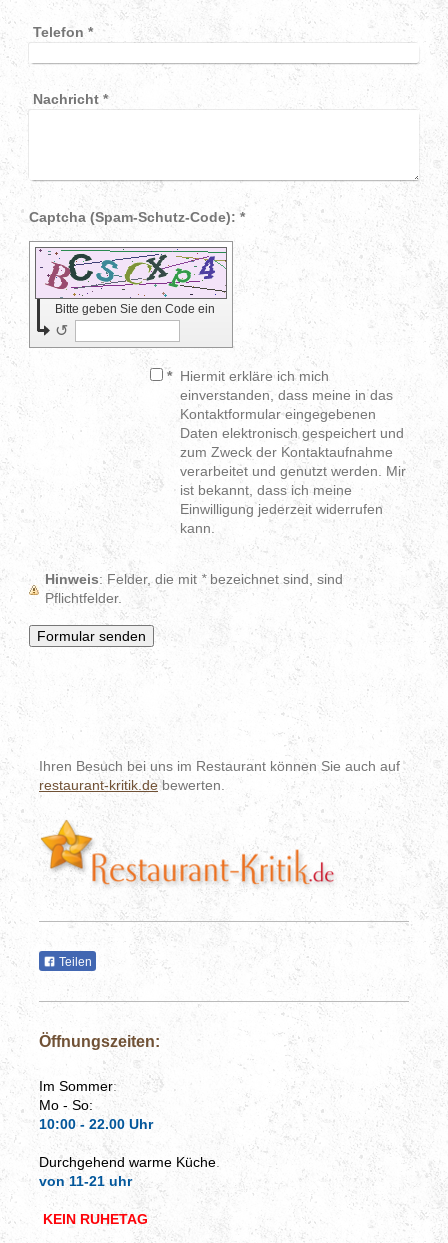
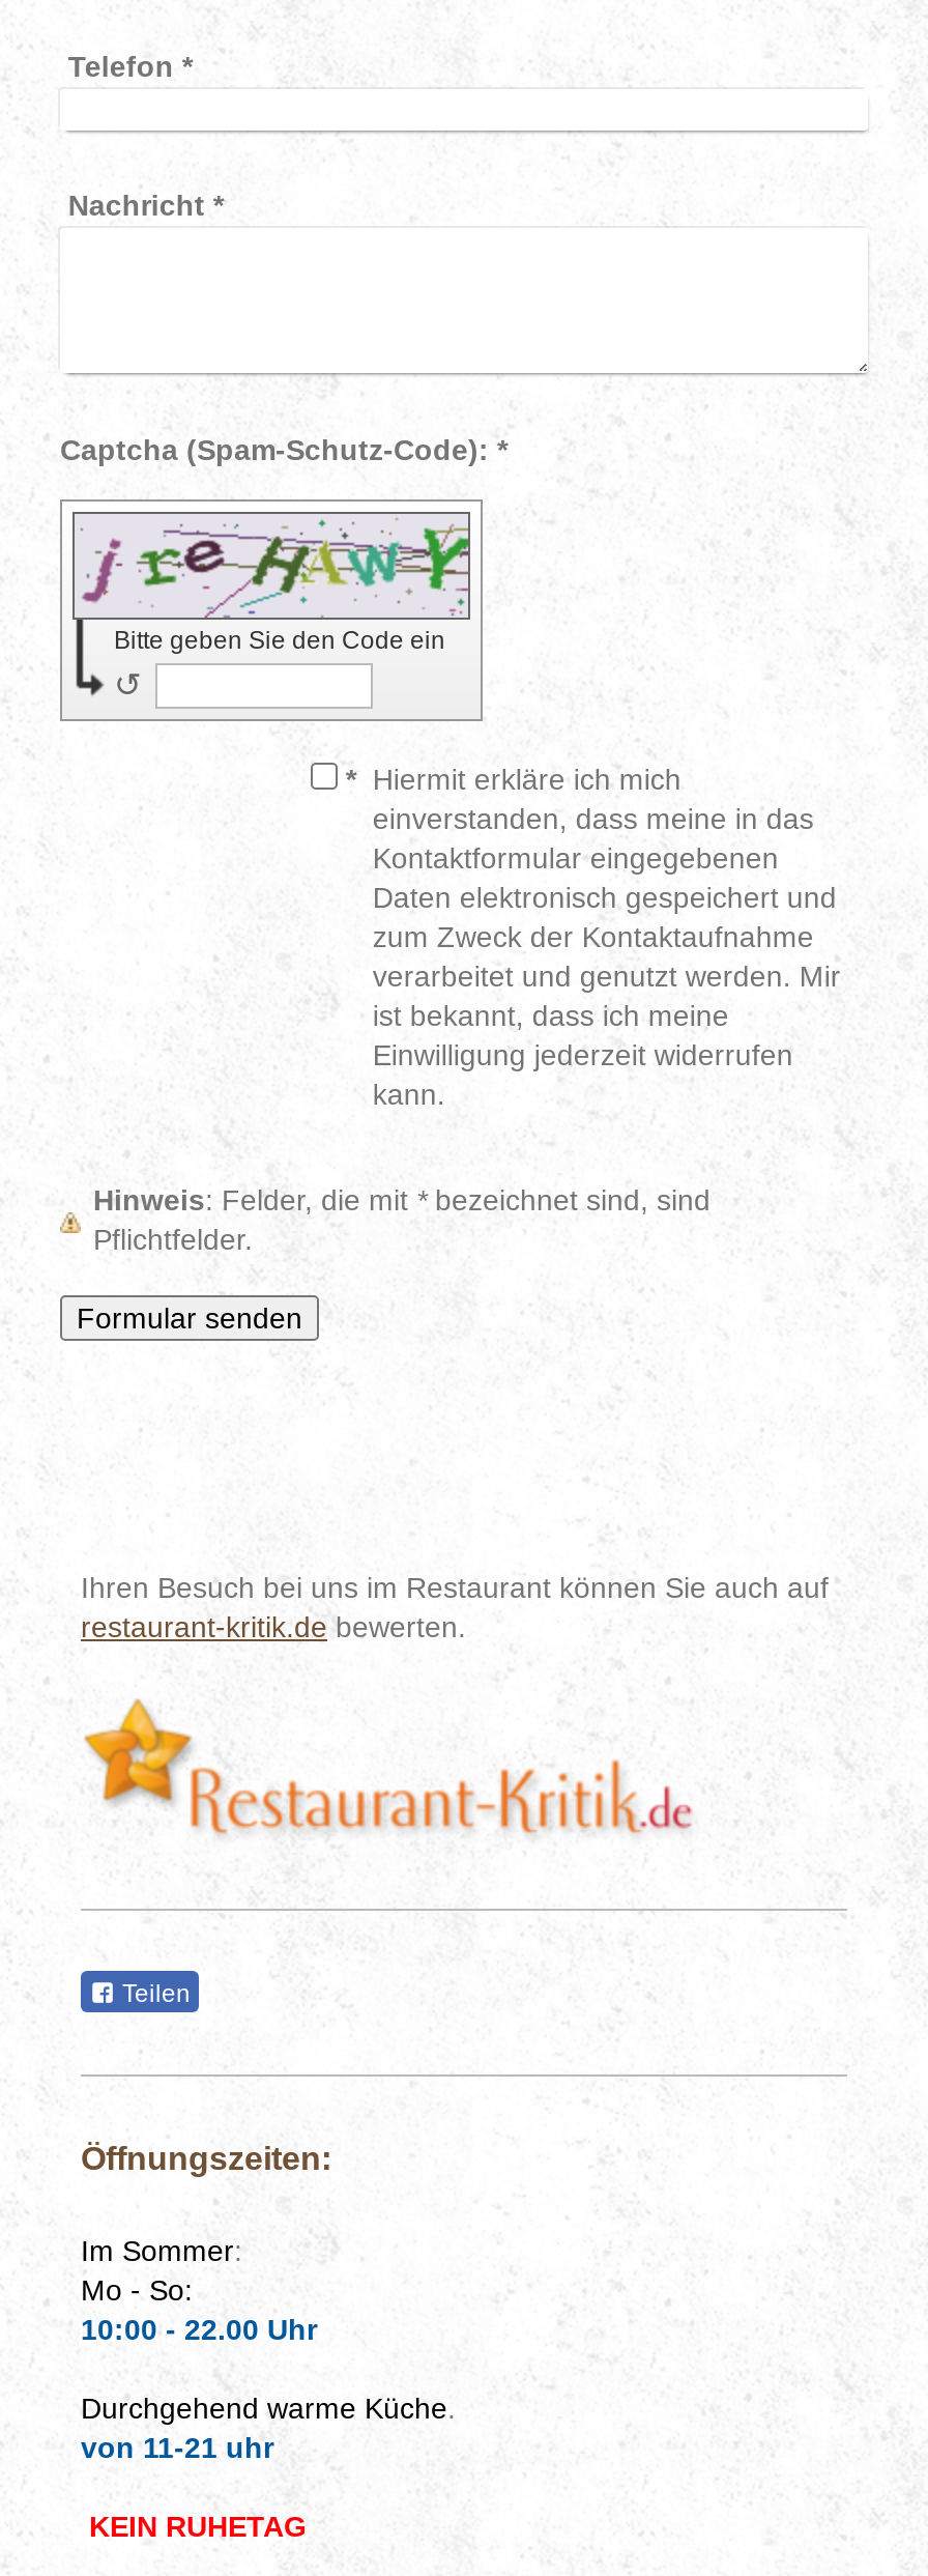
- [image]
+ [image]
